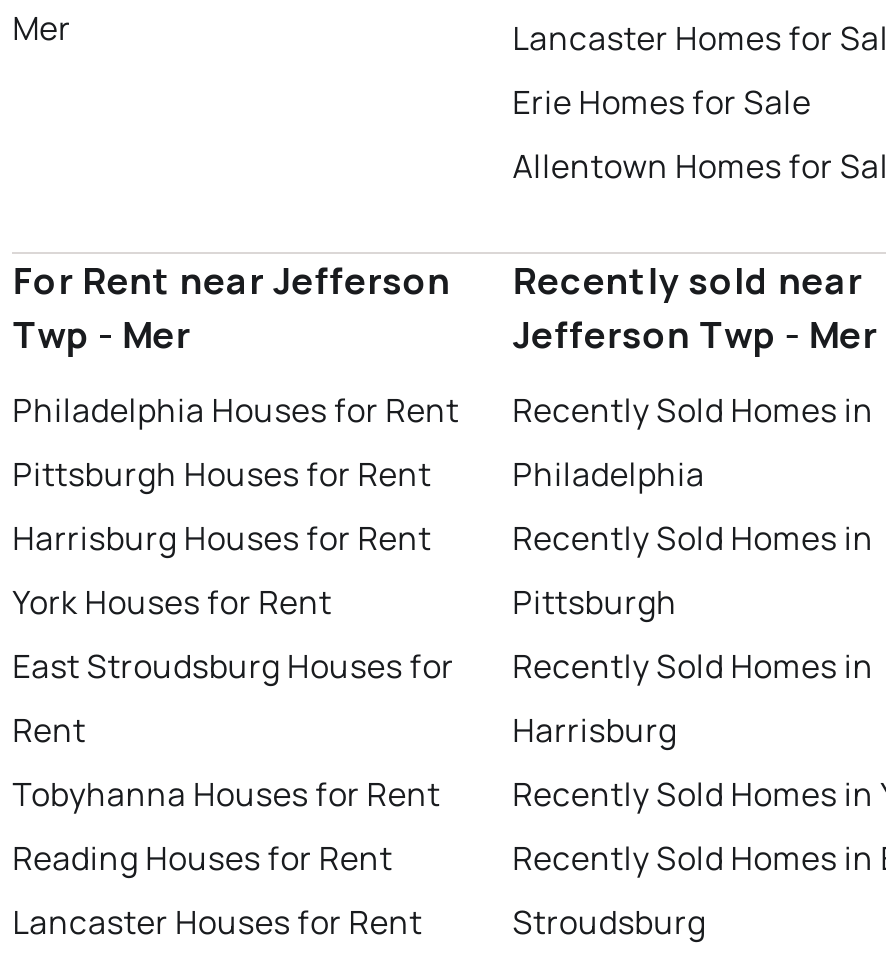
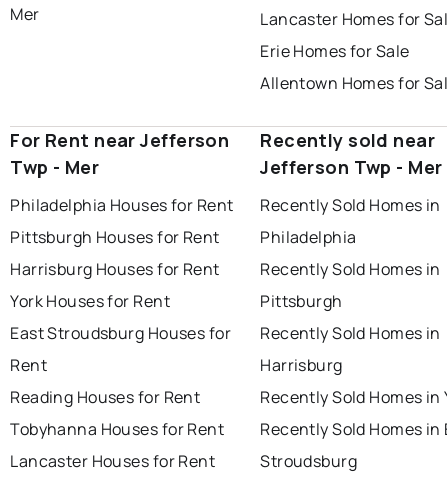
moved down: Tobyhanna Houses for Rent

moved up: Reading Houses for Rent
